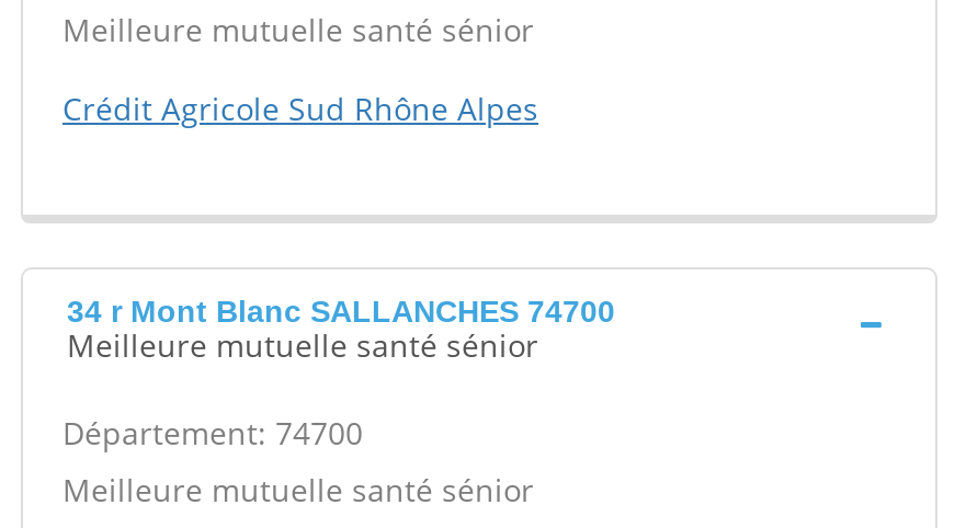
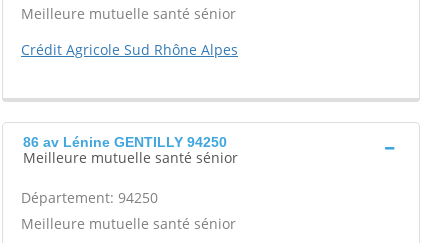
- 34 r Mont Blanc SALLANCHES 74700
+ 86 av Lénine GENTILLY 94250

- Département: 74700
+ Département: 94250
